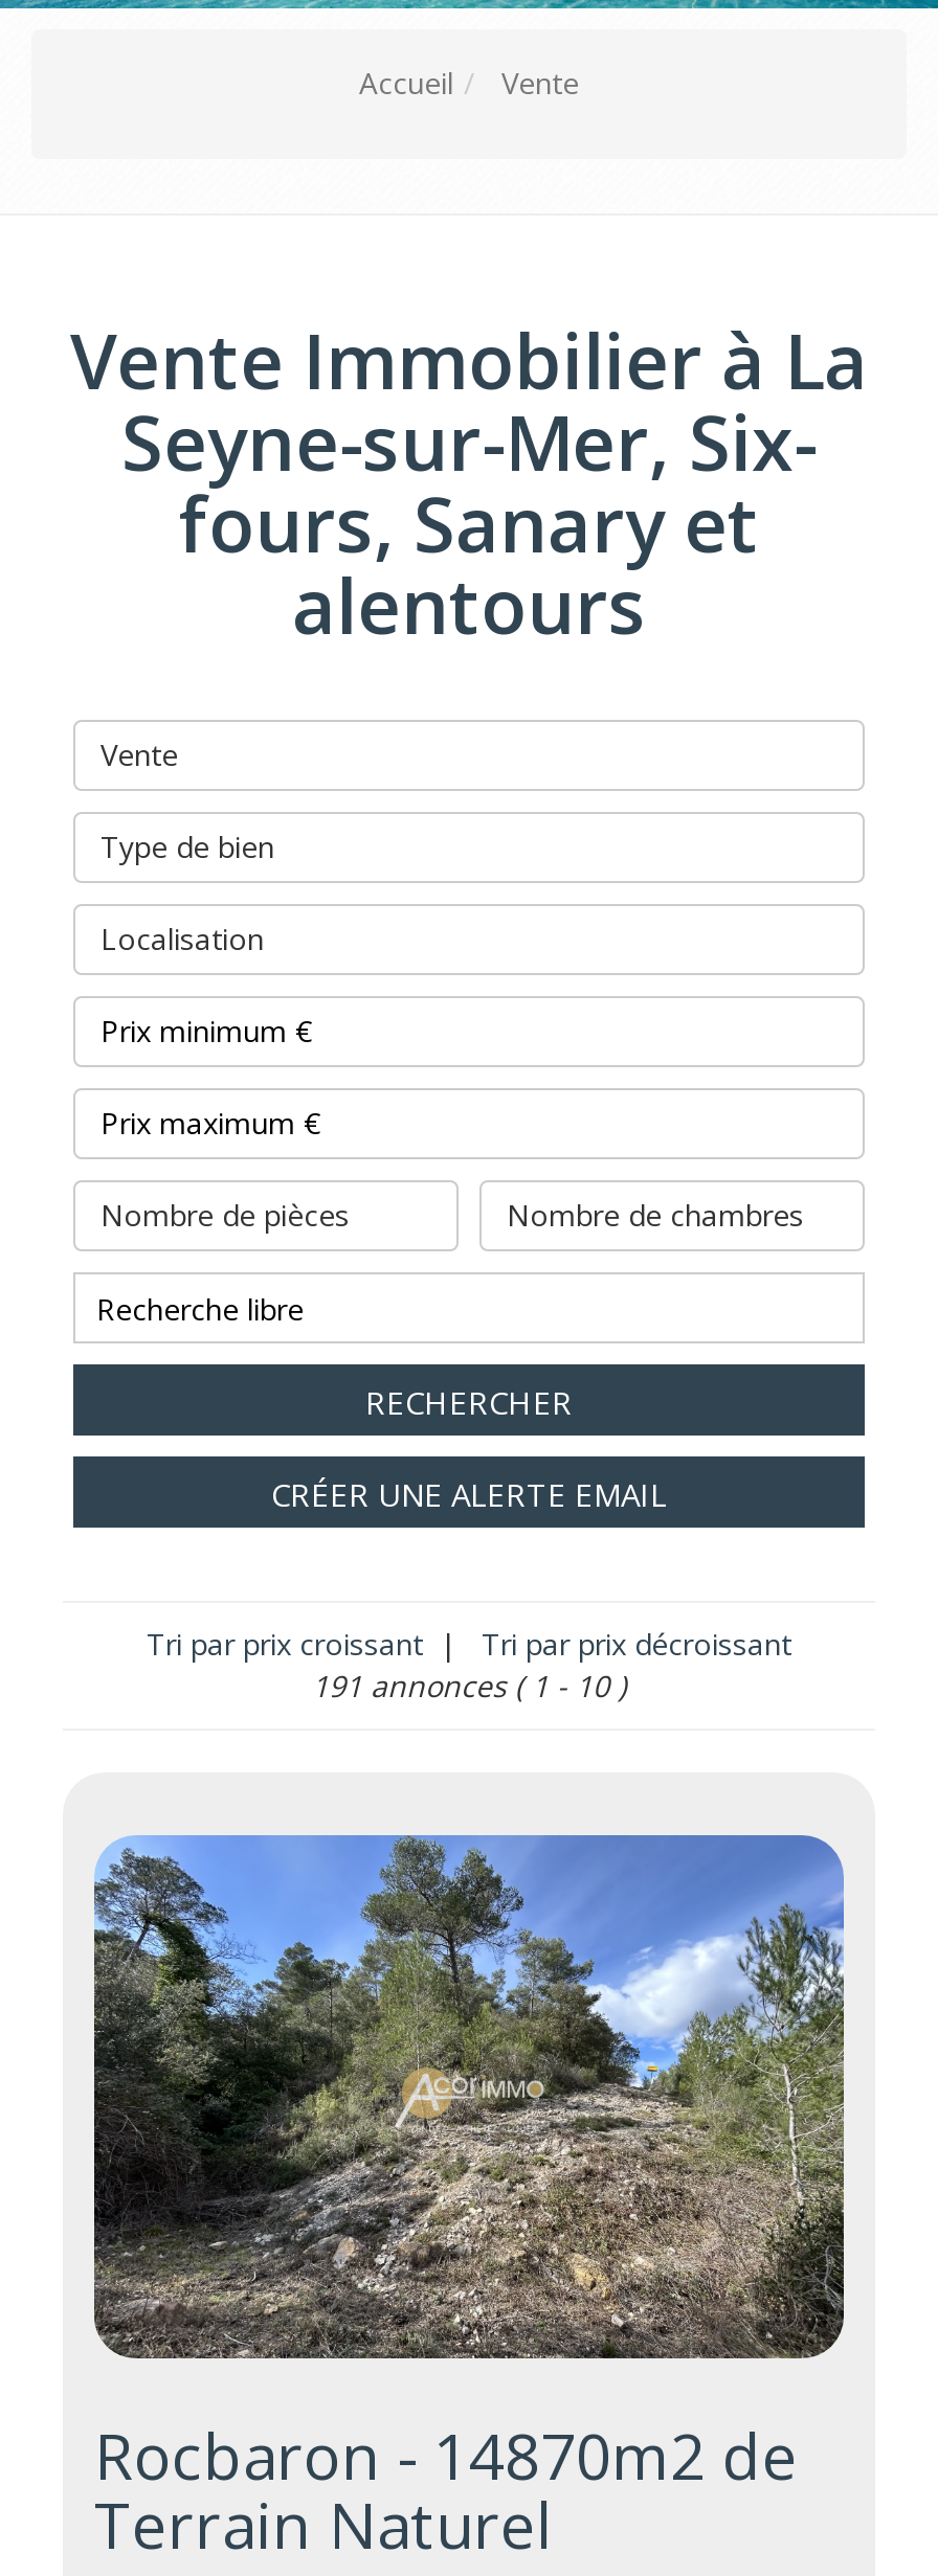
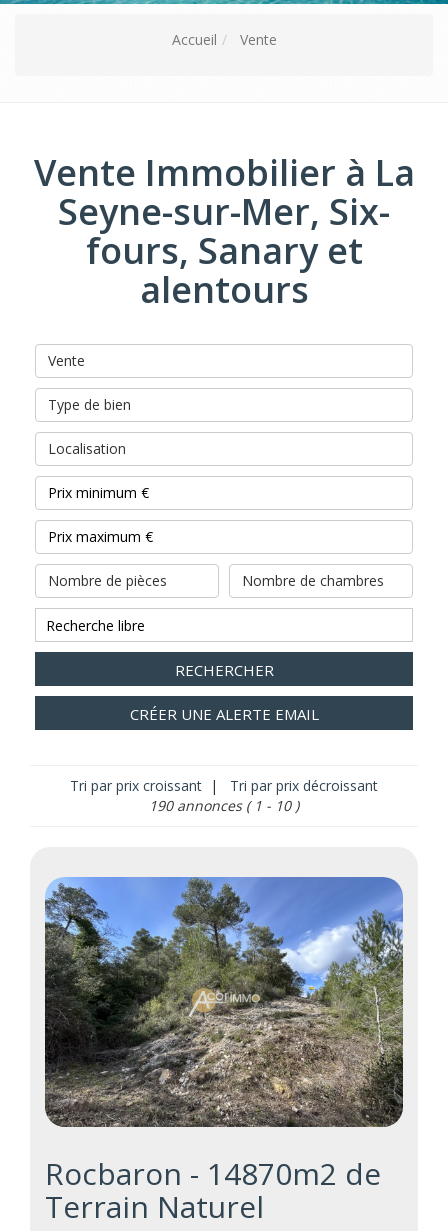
- 191 annonces ( 1 - 10 )
+ 190 annonces ( 1 - 10 )
